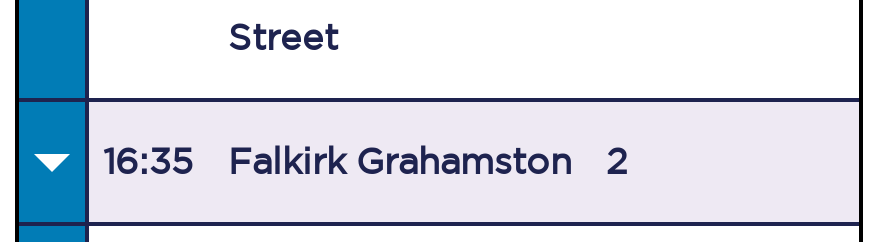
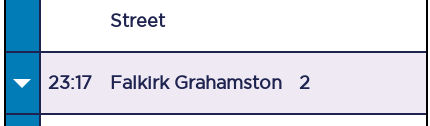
- 16:35 Falkirk Grahamston 2
+ 23:17 Falkirk Grahamston 2
